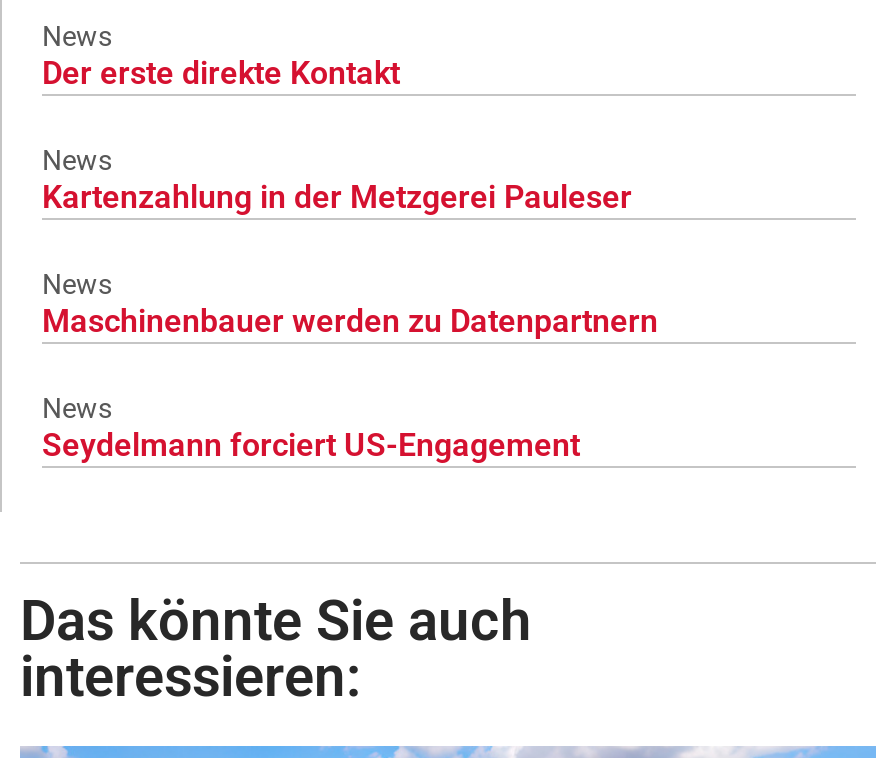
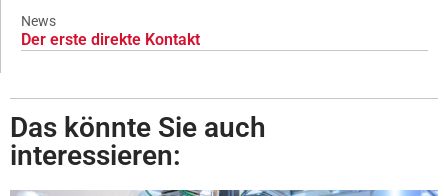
- News
- Kartenzahlung in der Metzgerei Pauleser
- News
- Maschinenbauer werden zu Datenpartnern
- News
- Seydelmann forciert US-Engagement
